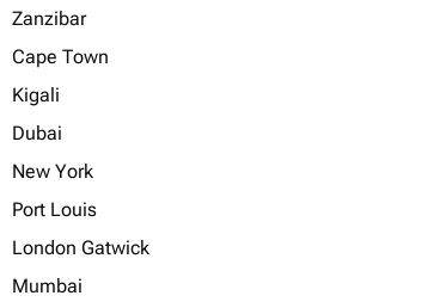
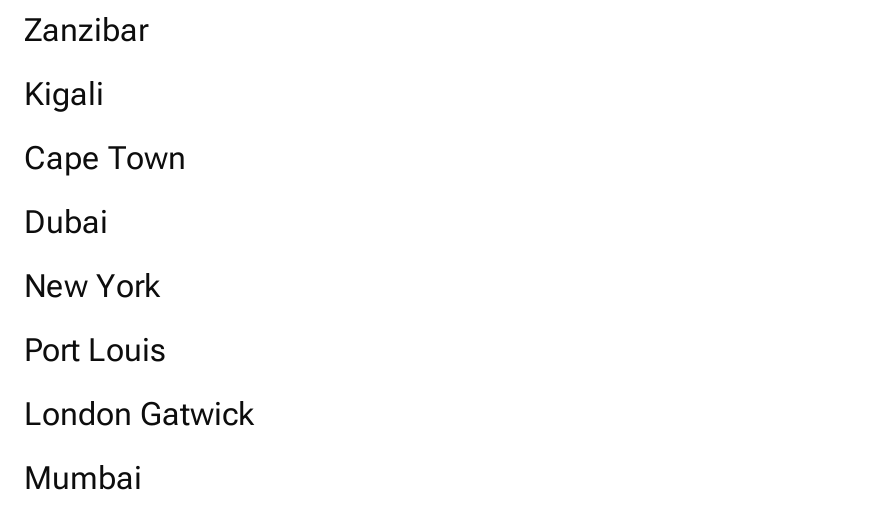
moved down: Cape Town

moved up: Kigali
